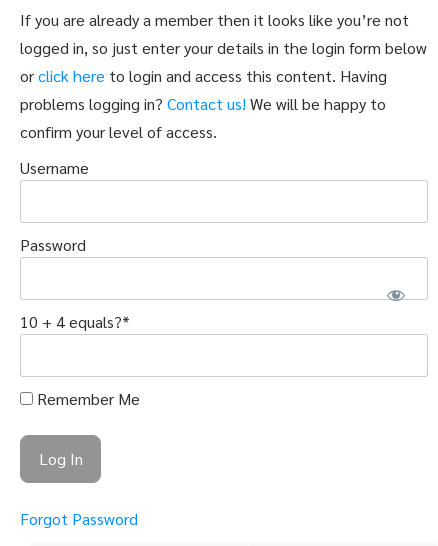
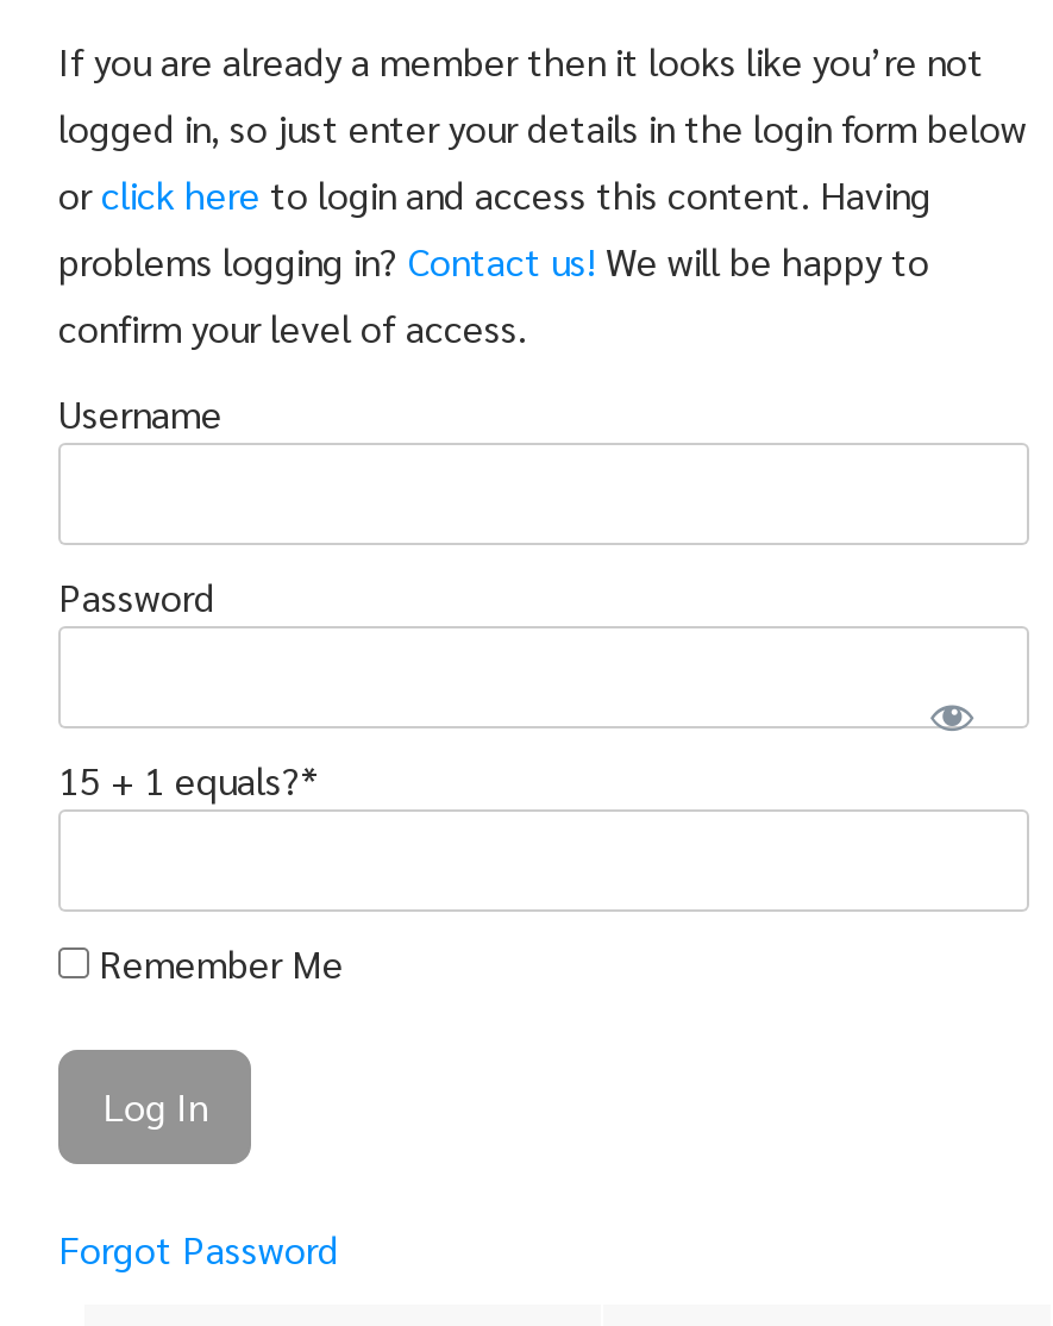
- 10 + 4 equals?*
+ 15 + 1 equals?*
